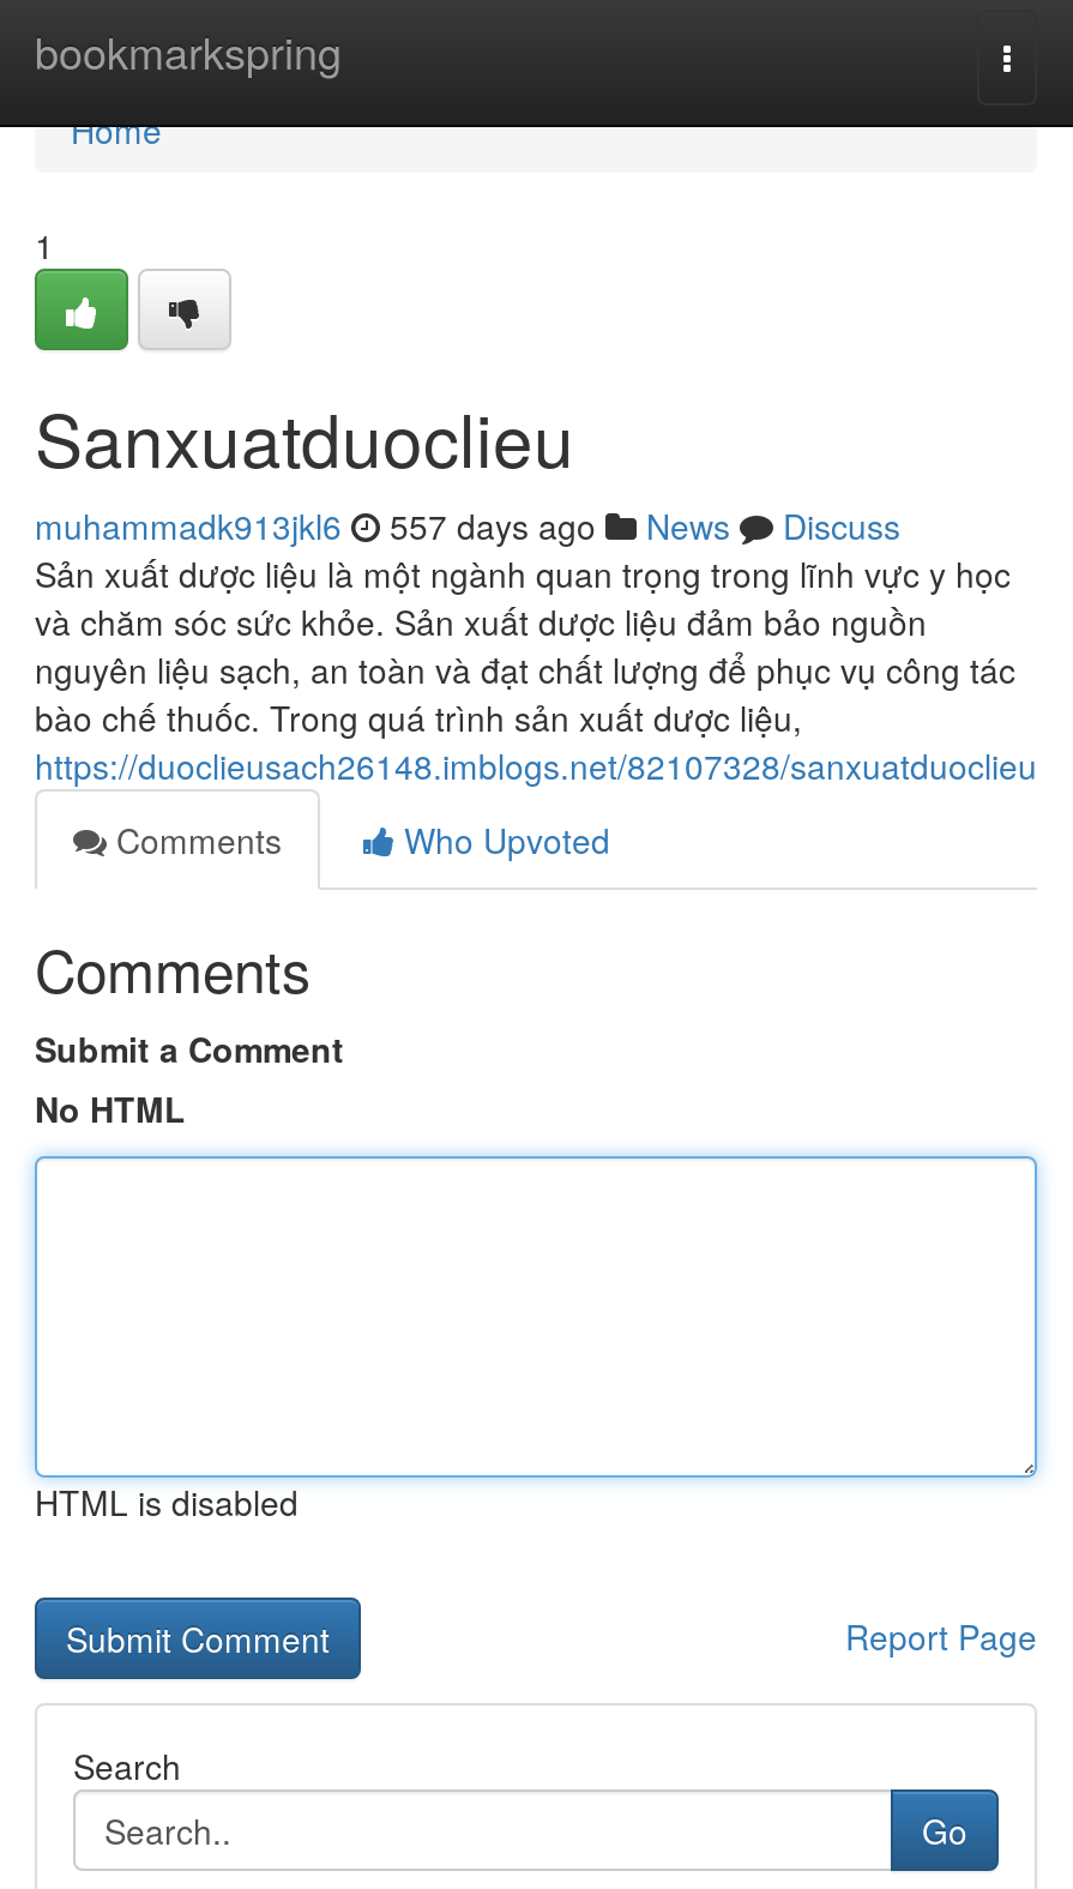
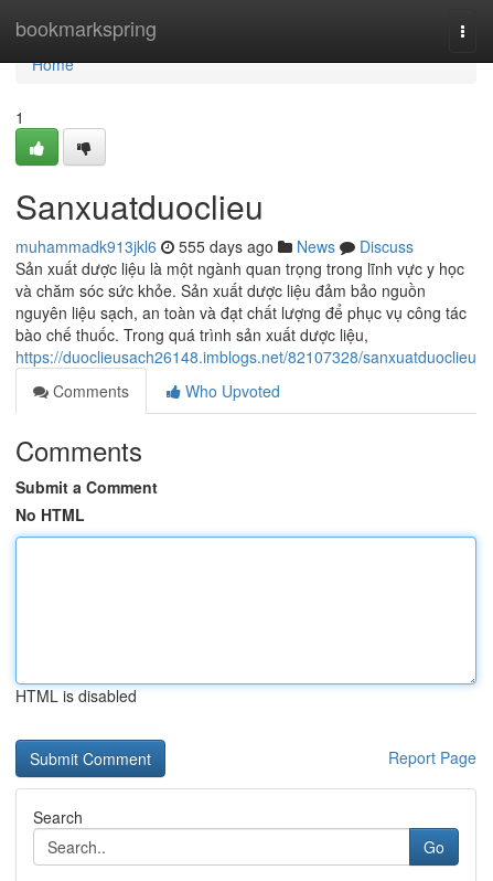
- muhammadk913jkl6 557 days ago News Discuss
+ muhammadk913jkl6 555 days ago News Discuss
